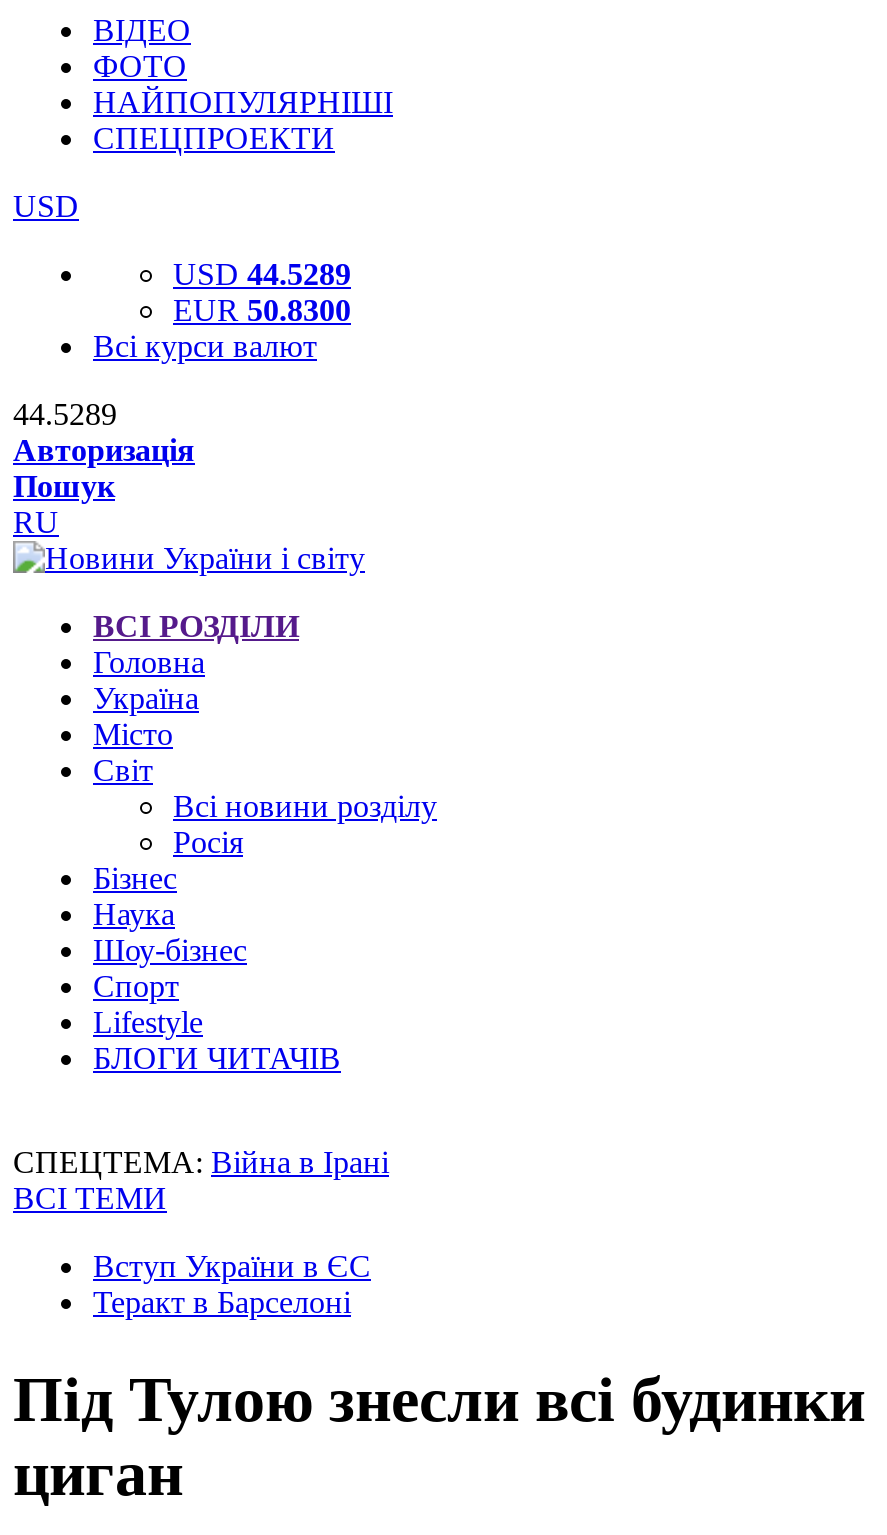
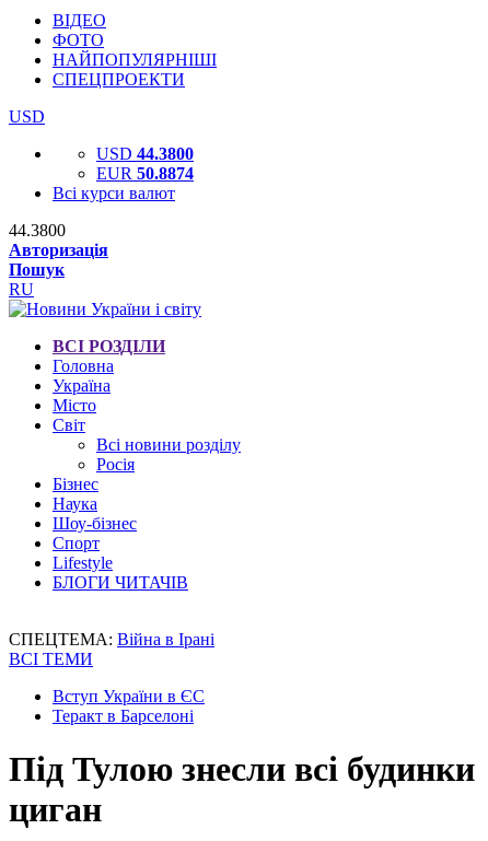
- USD 44.5289
+ USD 44.3800

- EUR 50.8300
+ EUR 50.8874

- 44.5289
+ 44.3800
